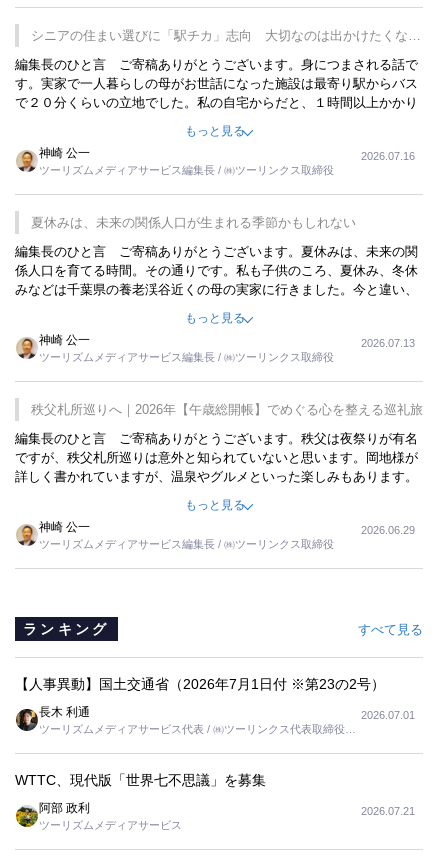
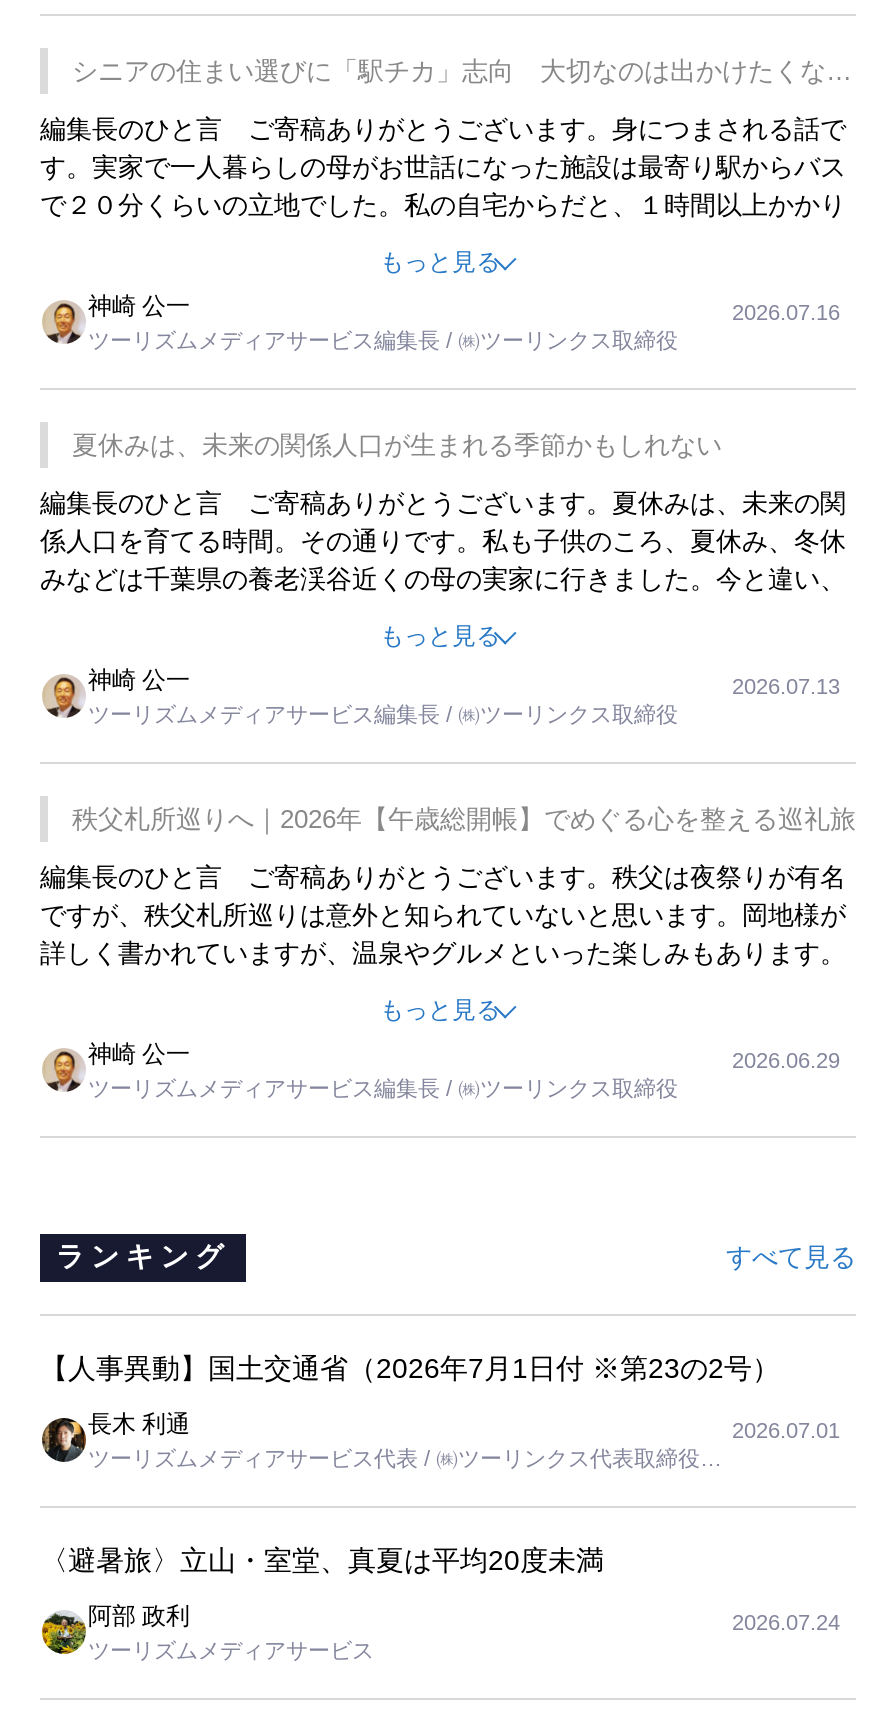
- WTTC、現代版「世界七不思議」を募集
+ 〈避暑旅〉立山・室堂、真夏は平均20度未満

- 2026.07.21
+ 2026.07.24
